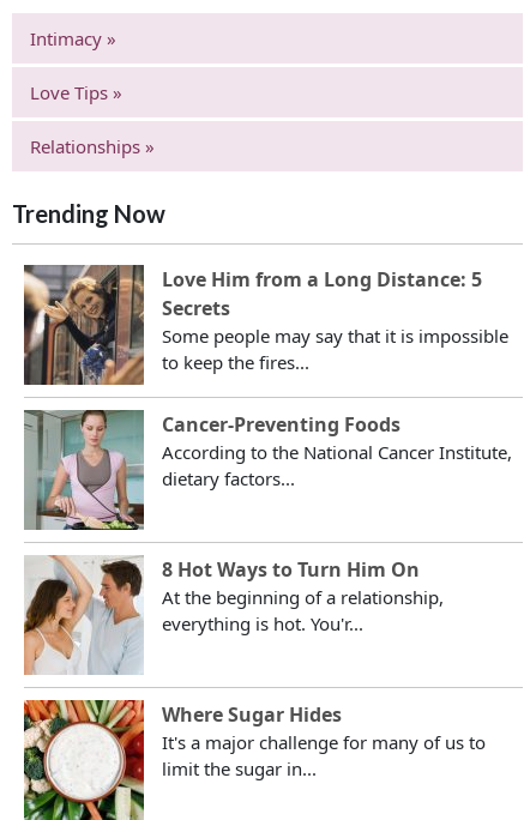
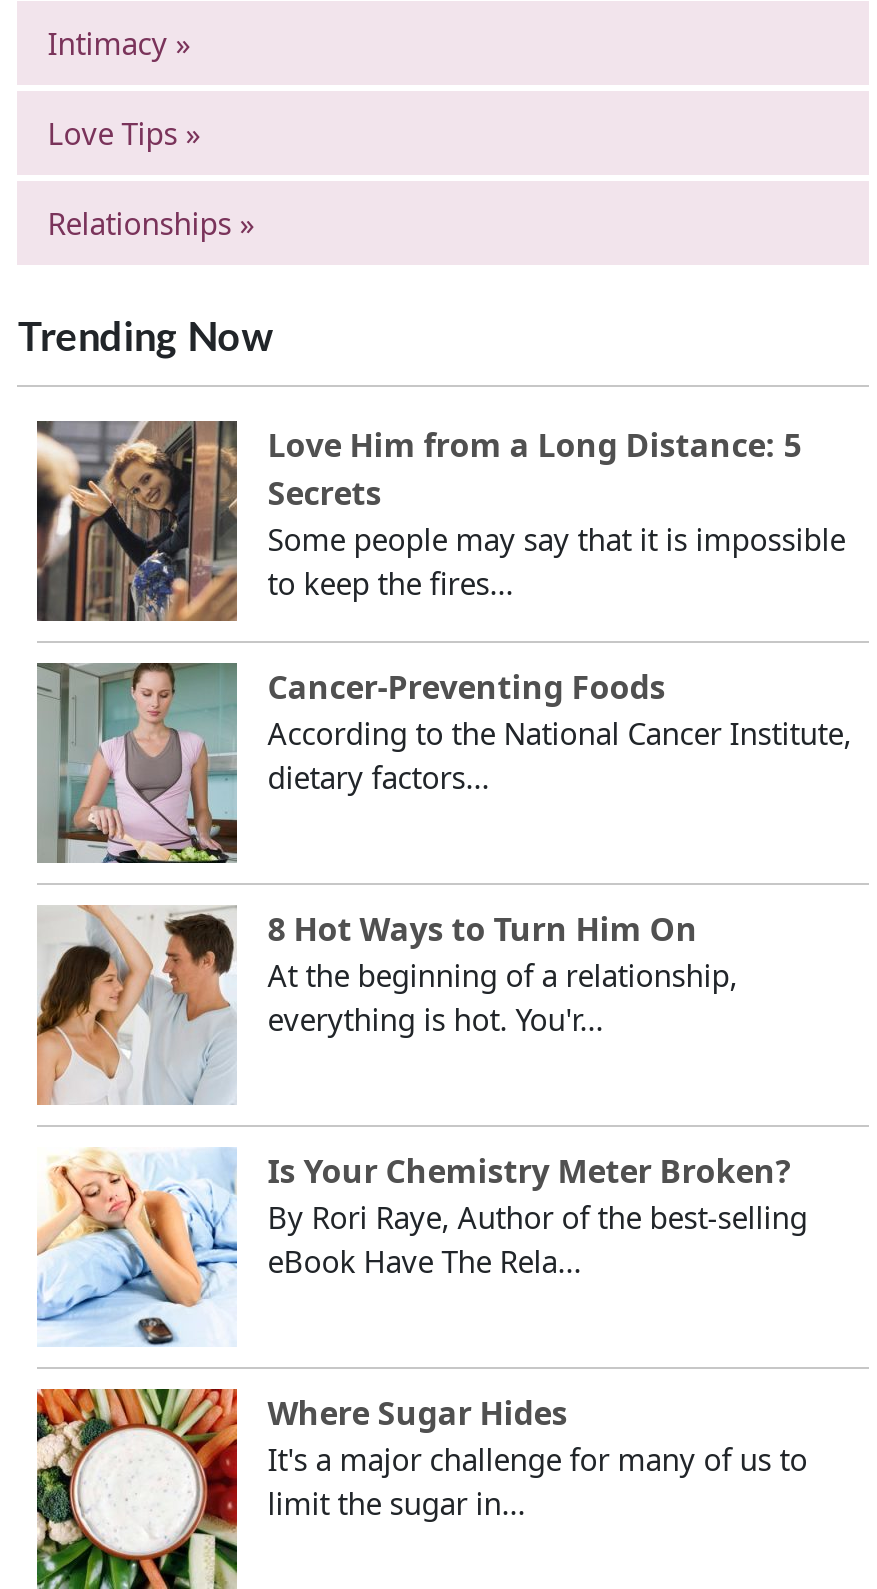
+ [image]
+ Is Your Chemistry Meter Broken?
+ By Rori Raye, Author of the best-selling
+ eBook Have The Rela...
